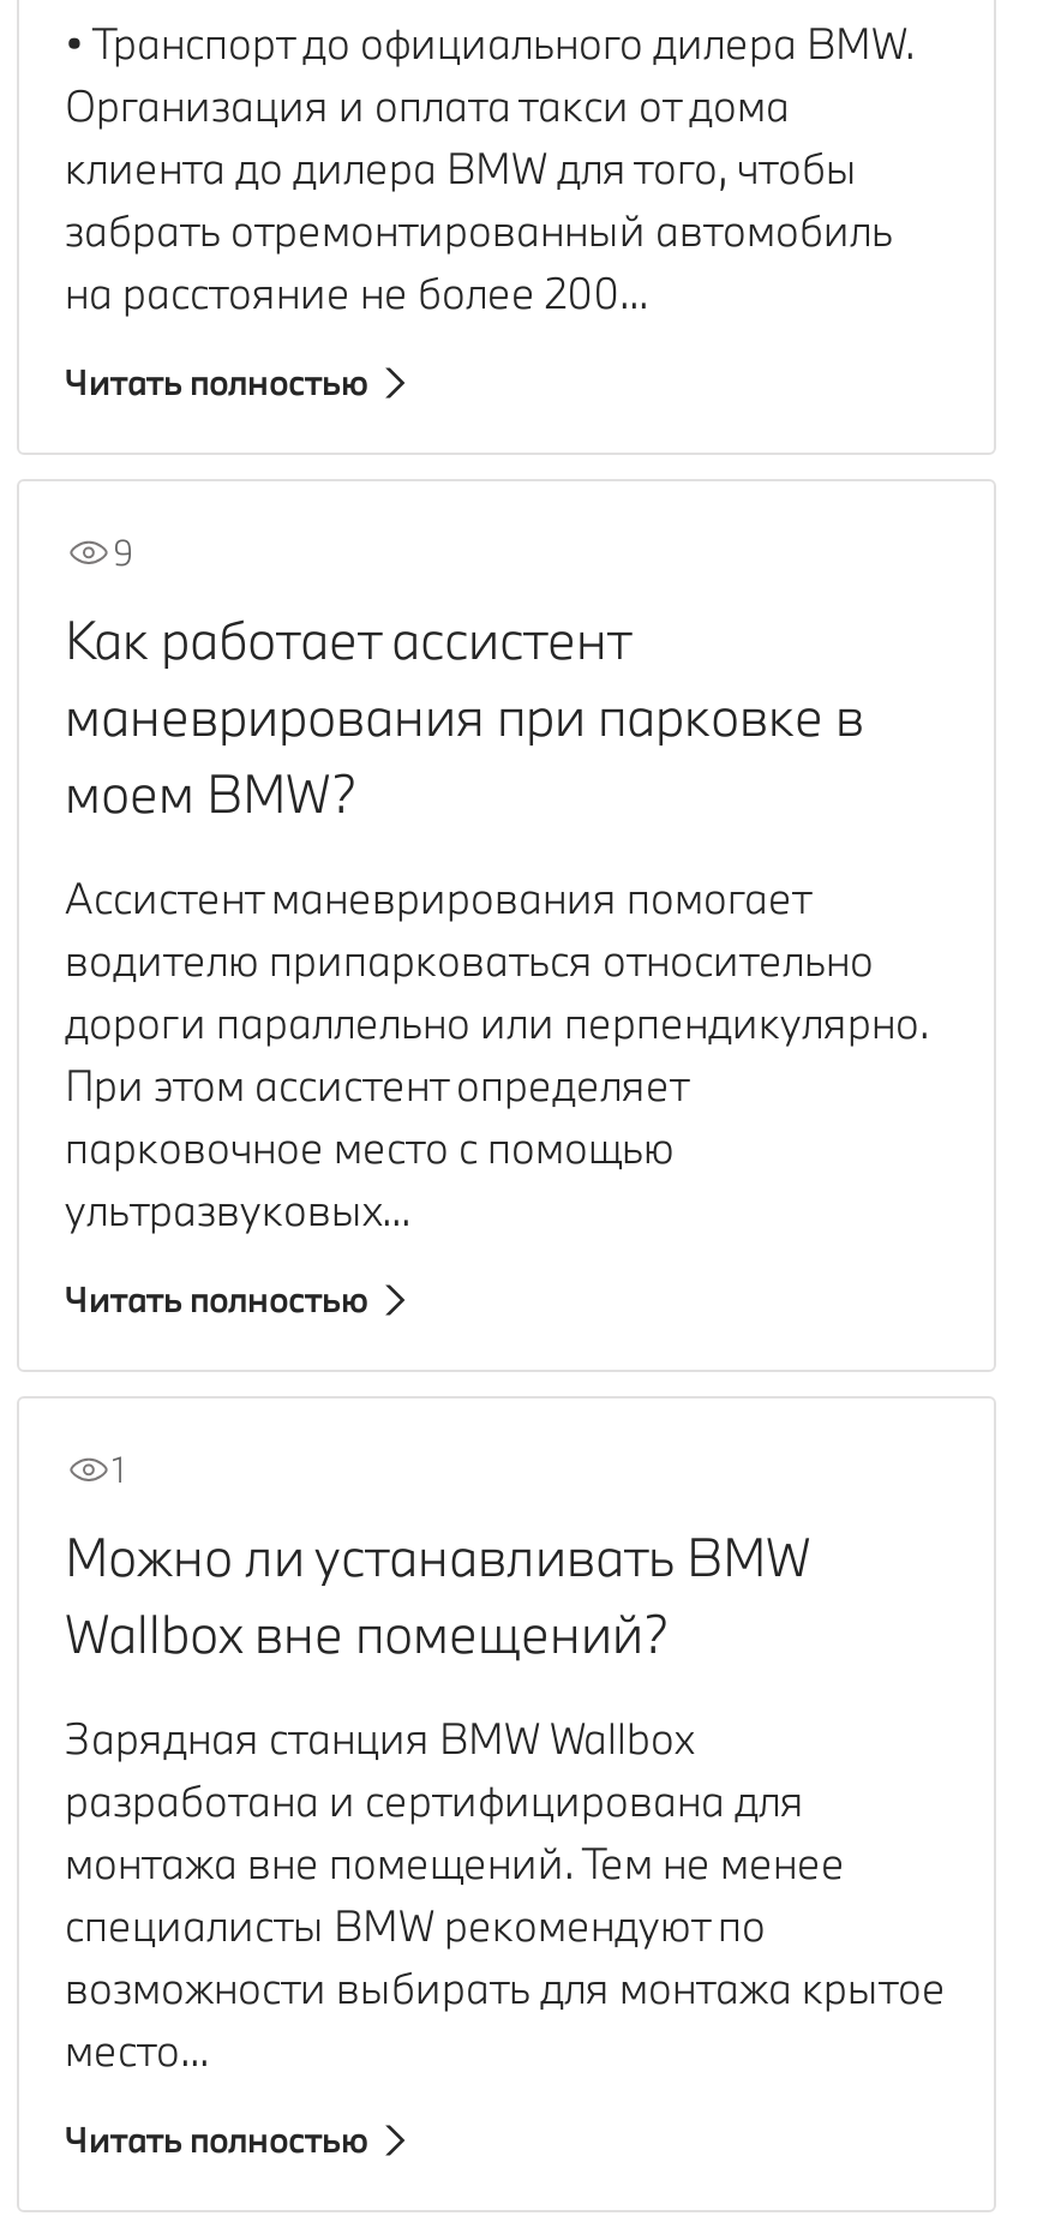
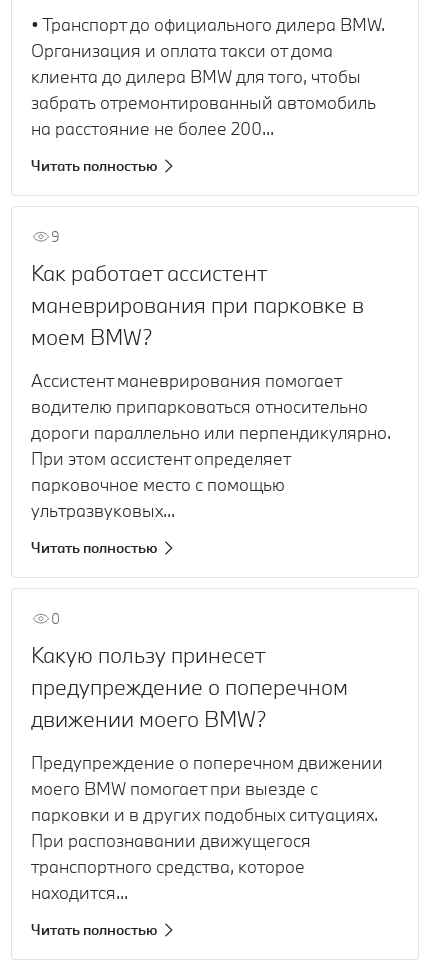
- 1
- Можно ли устанавливать BMW
- Wallbox вне помещений?
+ 0
+ Какую пользу принесет
+ предупреждение о поперечном
+ движении моего BMW?

- Зарядная станция BMW Wallbox
- разработана и сертифицирована для
- монтажа вне помещений. Тем не менее
- специалисты BMW рекомендуют по
- возможности выбирать для монтажа крытое
- место...
+ Предупреждение о поперечном движении
+ моего BMW помогает при выезде с
+ парковки и в других подобных ситуациях.
+ При распознавании движущегося
+ транспортного средства, которое
+ находится...
